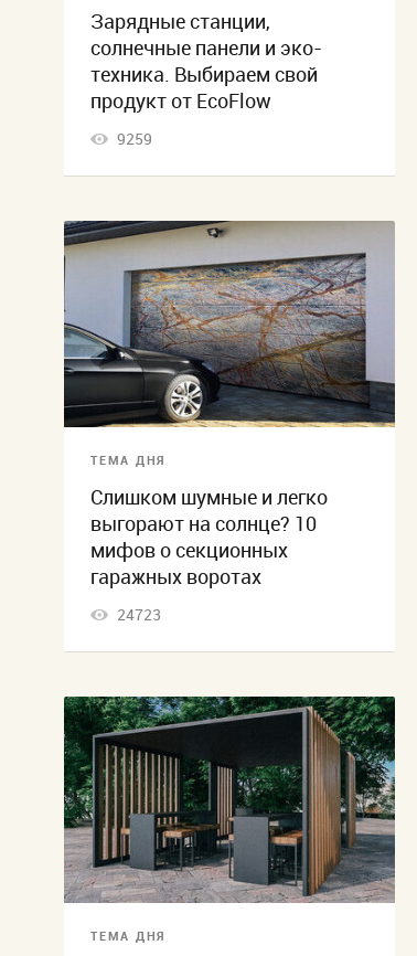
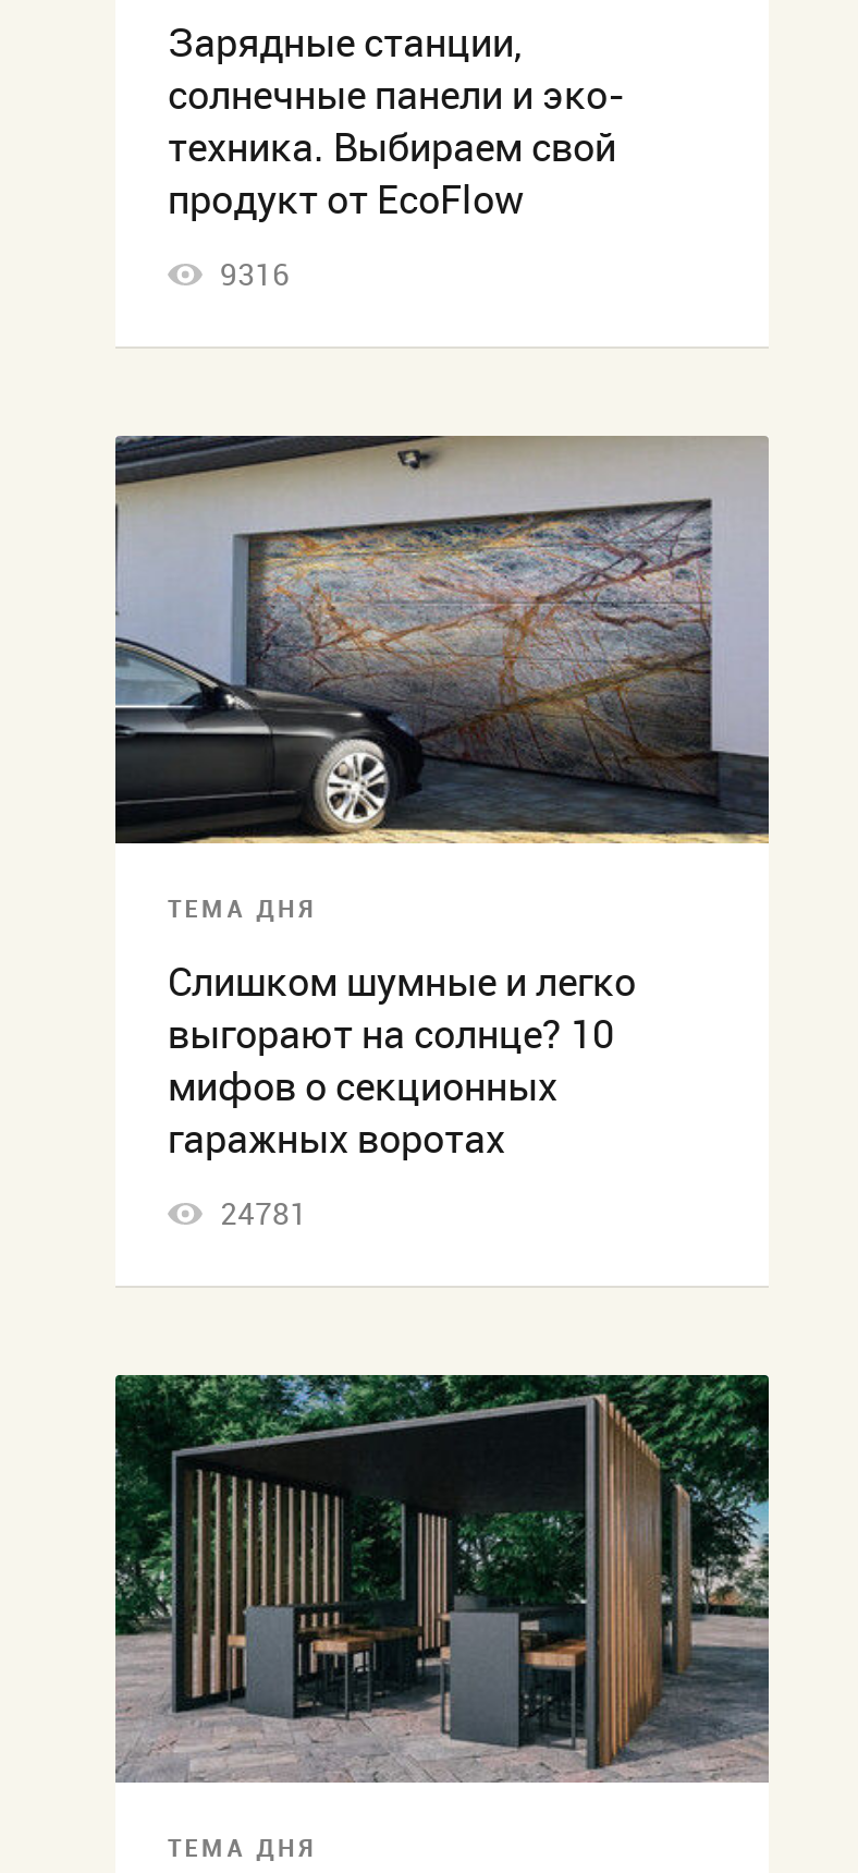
- 9259
+ 9316

- 24723
+ 24781
